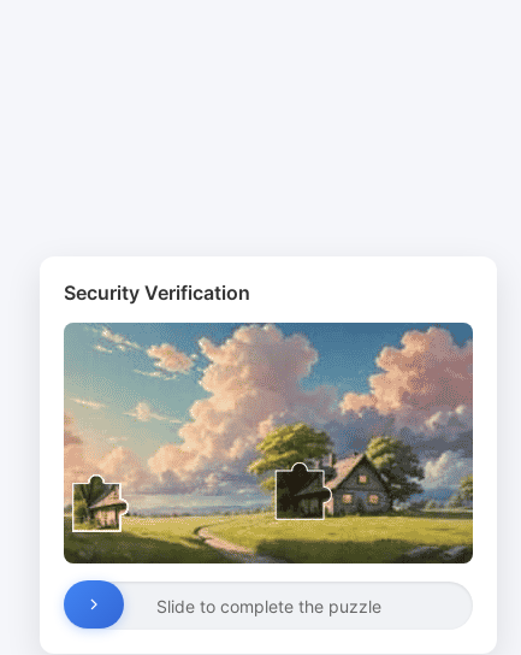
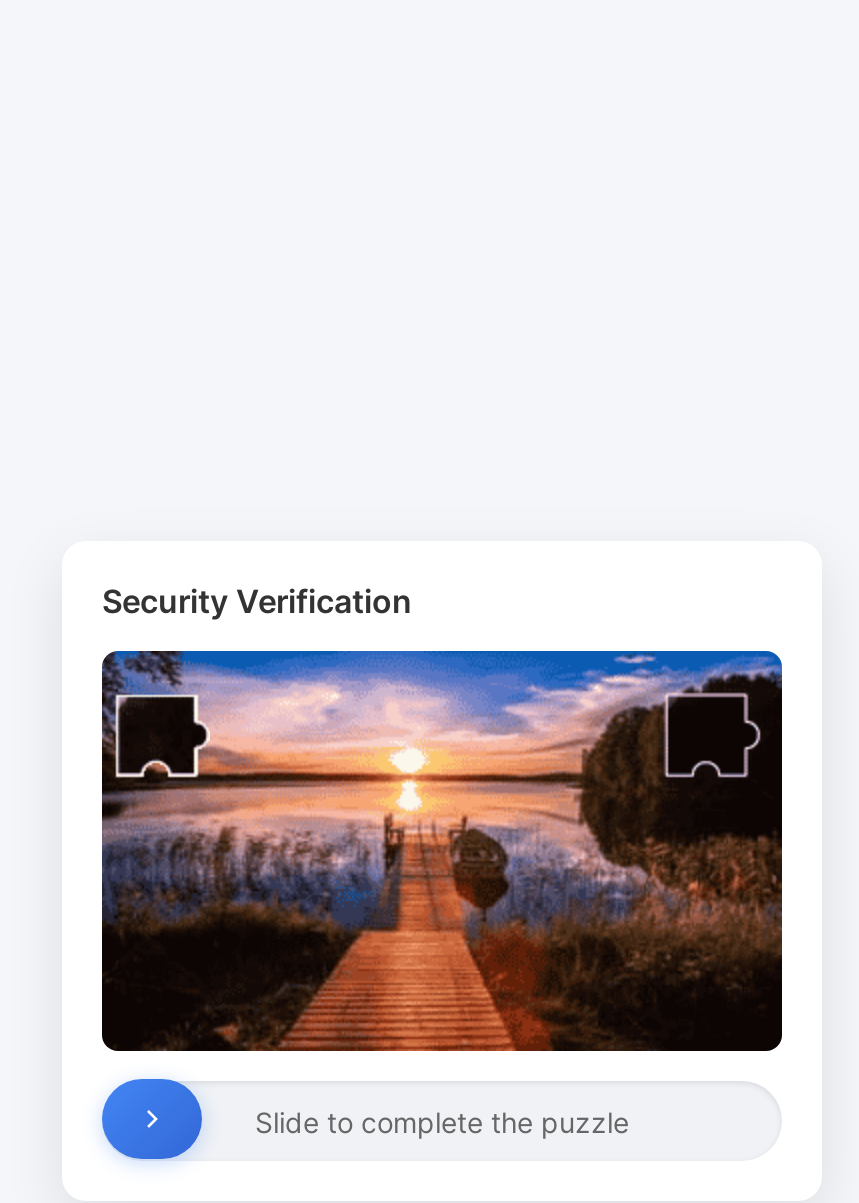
- [image]
+ [image]
